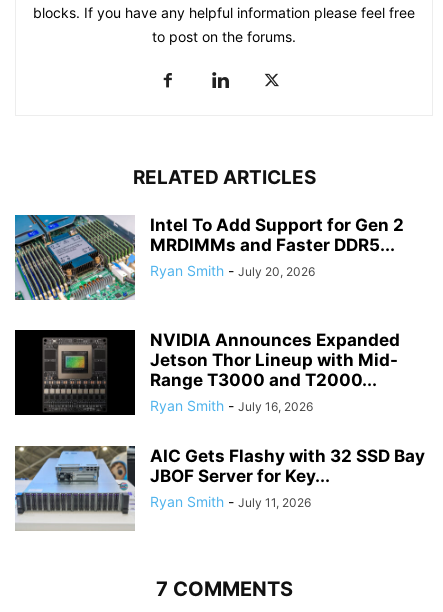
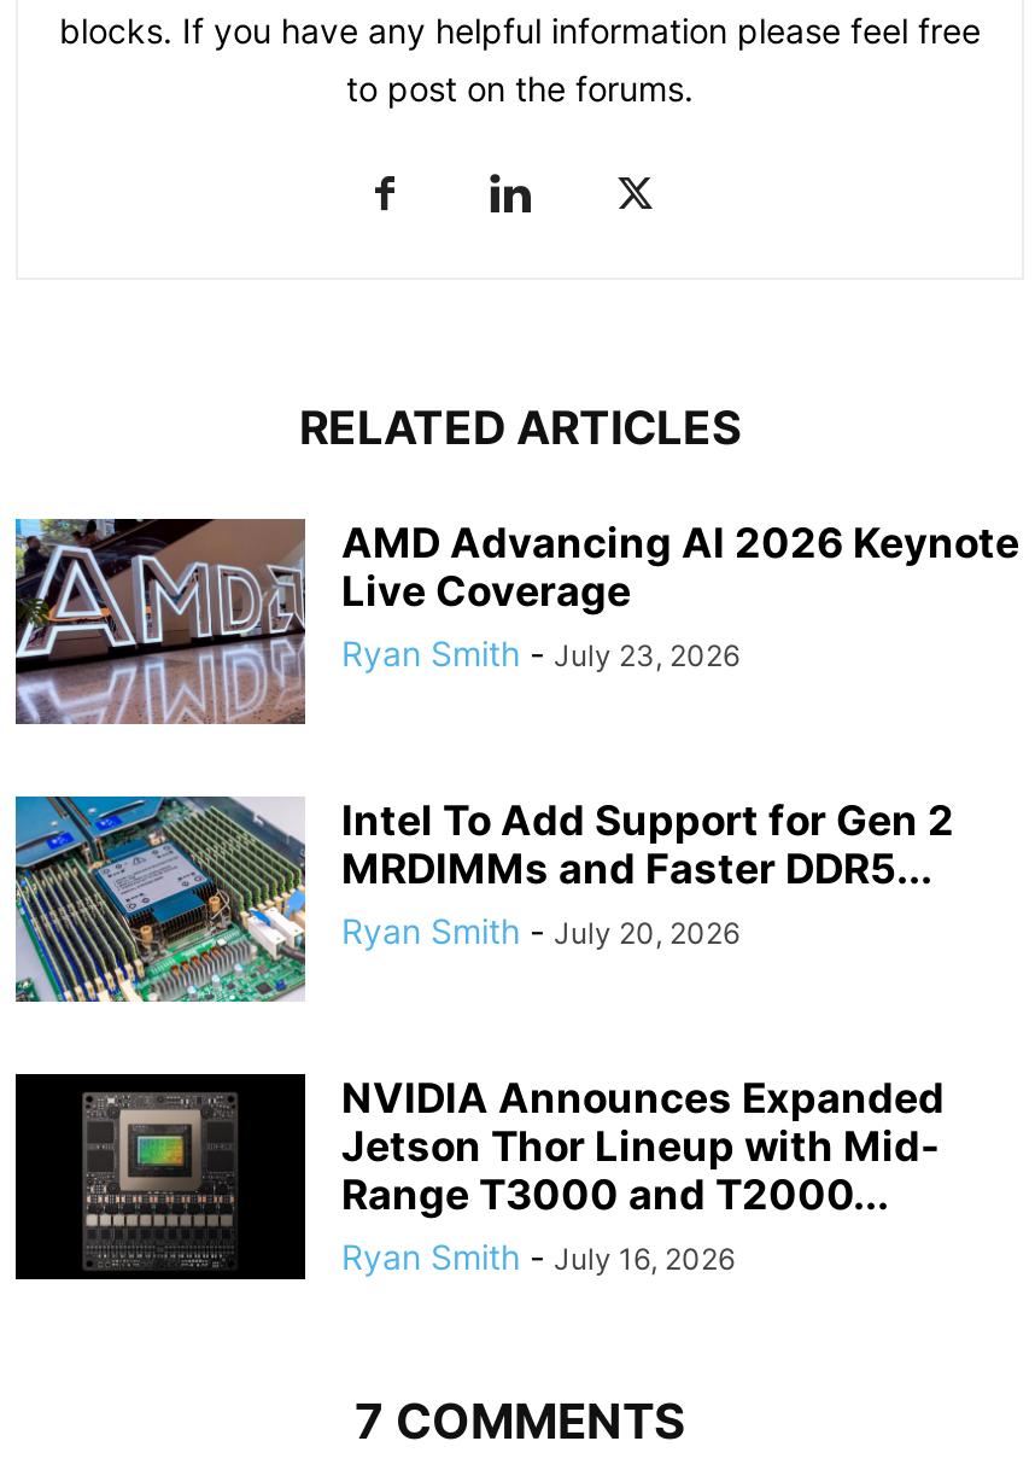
+ [image]
+ AMD Advancing AI 2026 Keynote
+ Live Coverage
+ Ryan Smith - July 23, 2026

moved down: [image] | Intel To Add Support for Gen 2 | MRDIMMs and Faster DDR5... | Ryan Smith - July 20, 2026 | NVIDIA Announces Expanded | Jetson Thor Lineup with Mid- | Range T3000 and T2000... | Ryan Smith - July 16, 2026

- [image]
- AIC Gets Flashy with 32 SSD Bay
- JBOF Server for Key...
- Ryan Smith - July 11, 2026
